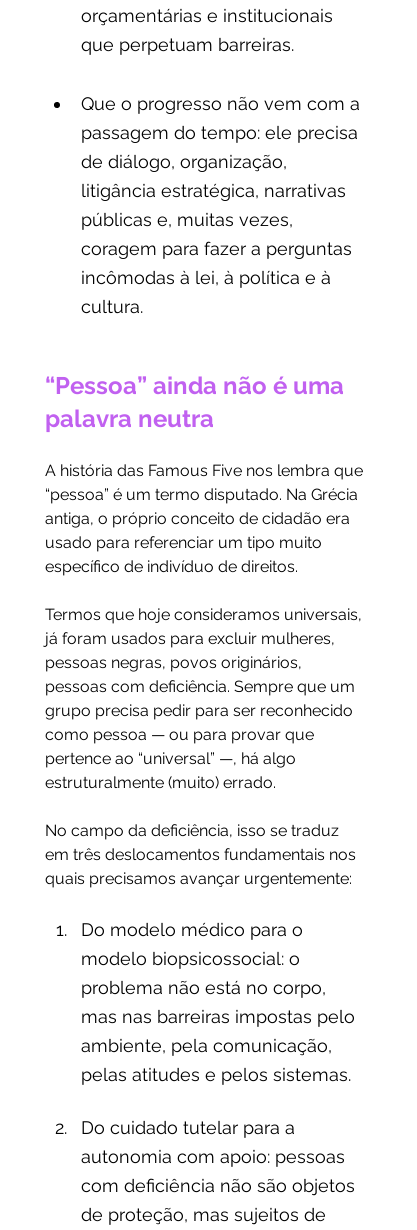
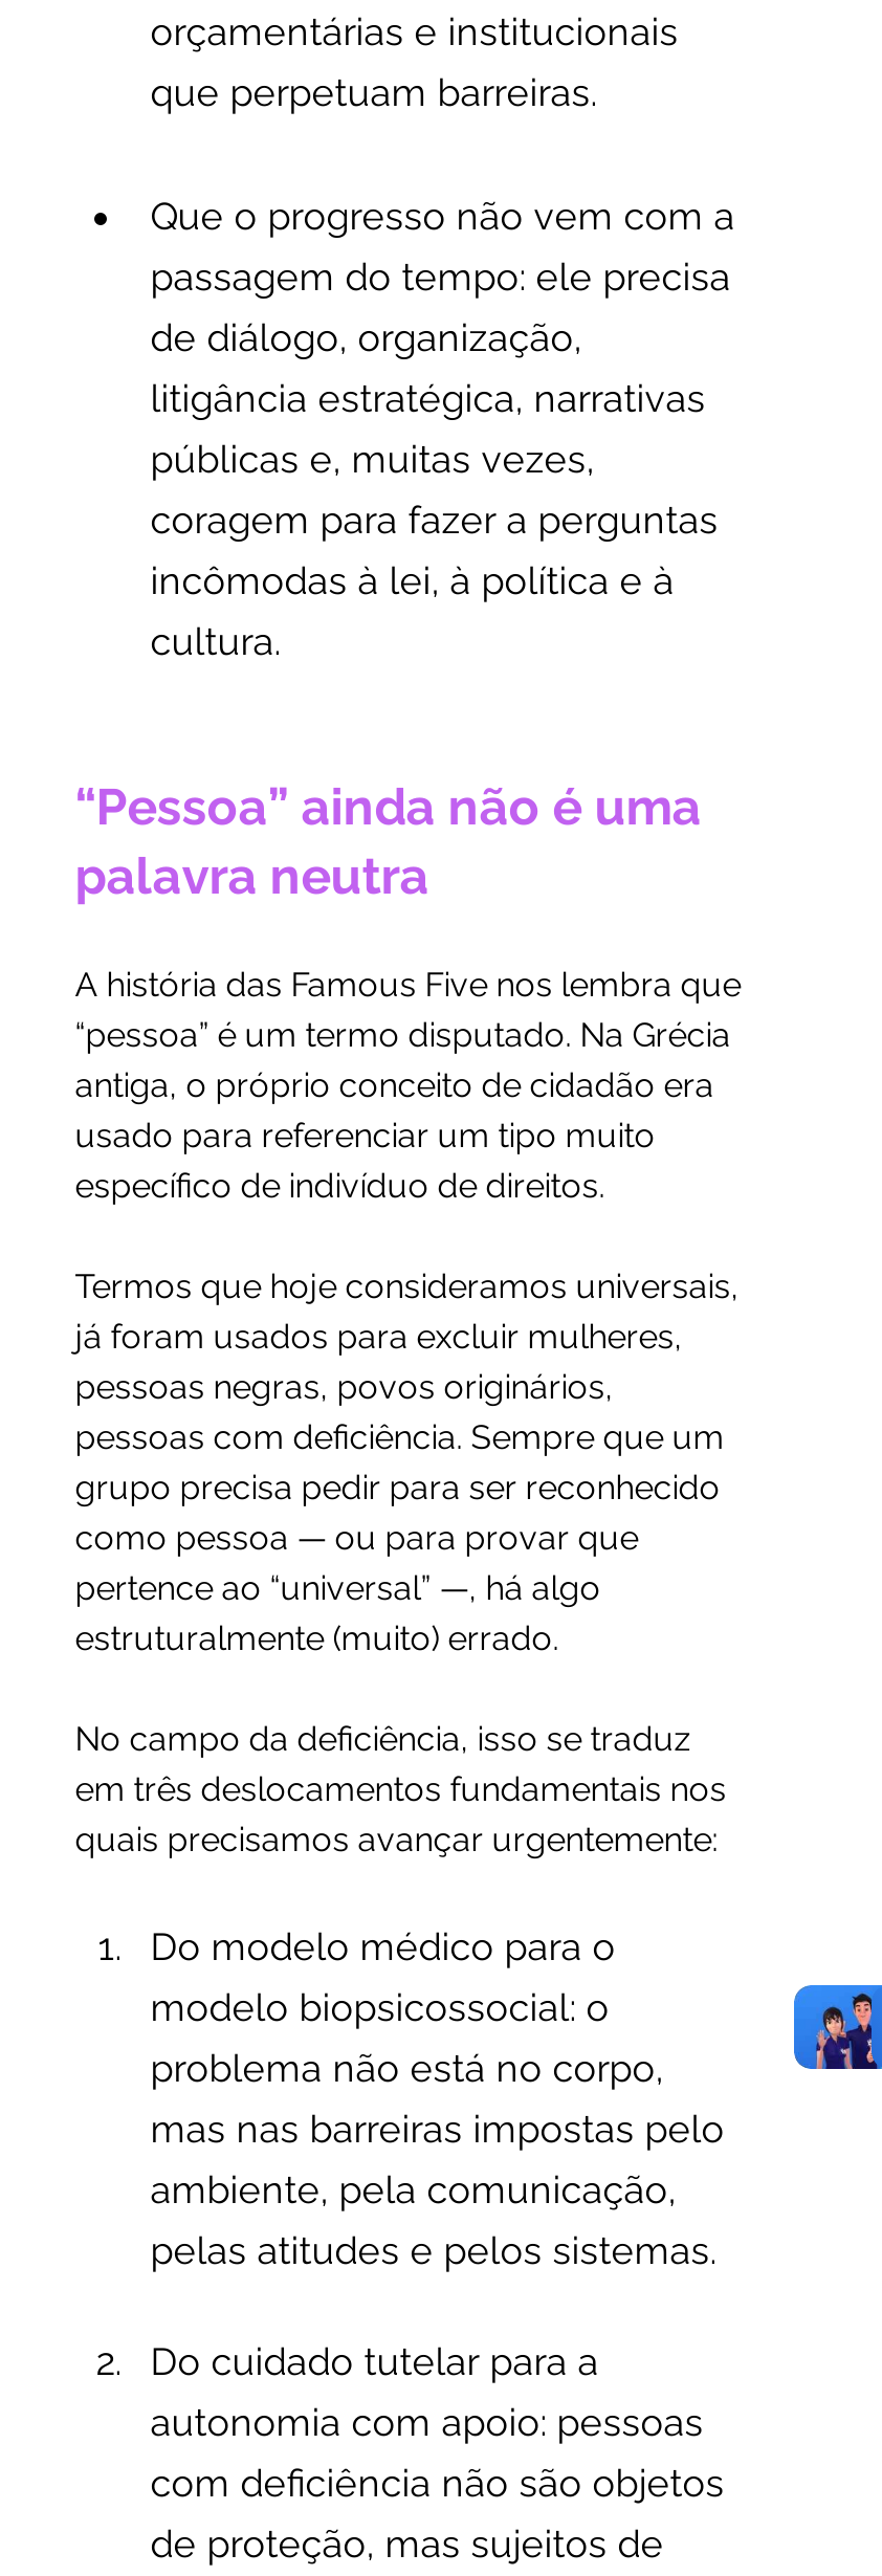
+ [image]
